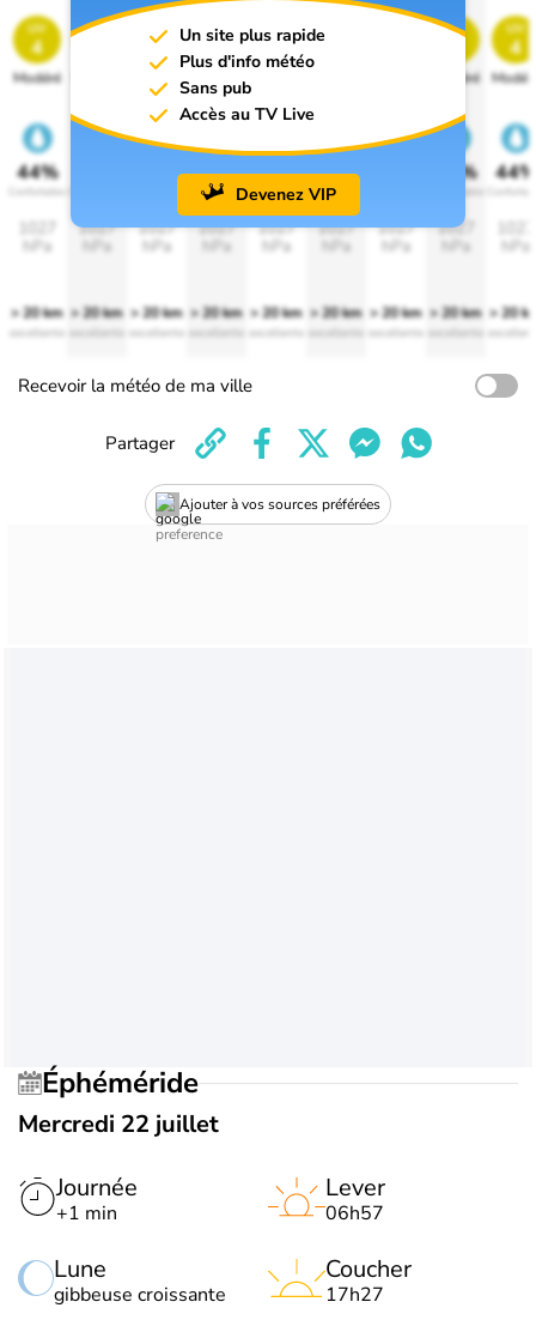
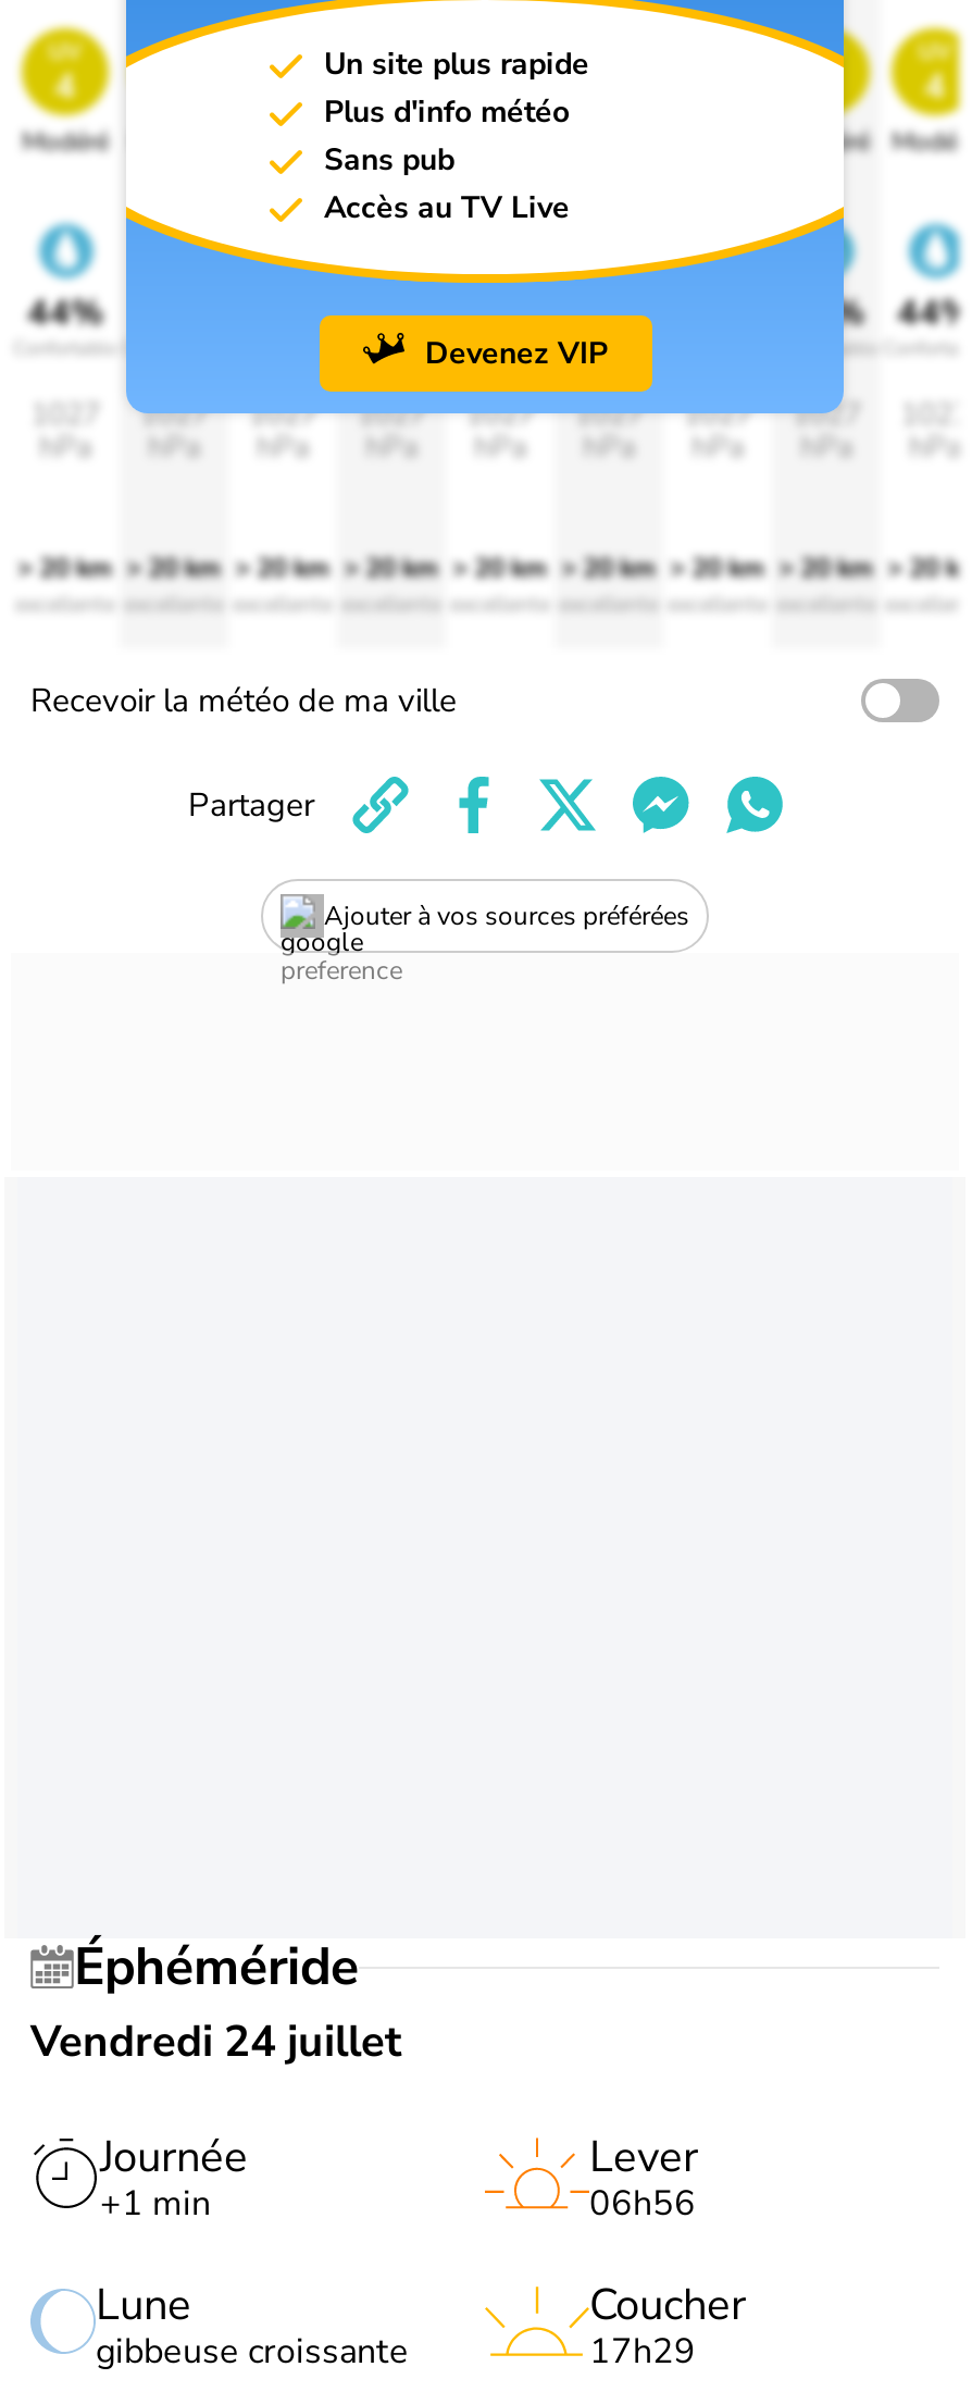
- Mercredi 22 juillet
+ Vendredi 24 juillet

- 06h57
+ 06h56

- 17h27
+ 17h29
